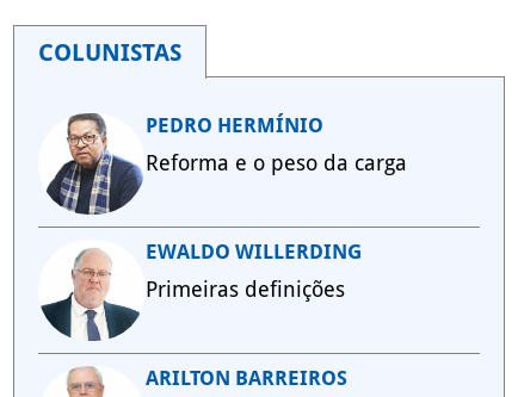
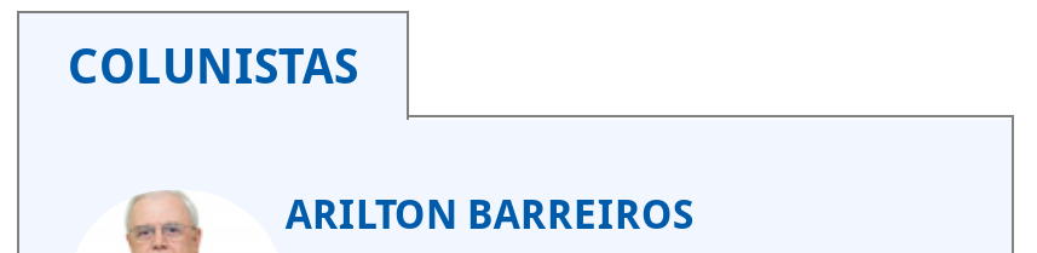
- [image]
- PEDRO HERMÍNIO
- Reforma e o peso da carga

- [image]
- EWALDO WILLERDING
- Primeiras definições
